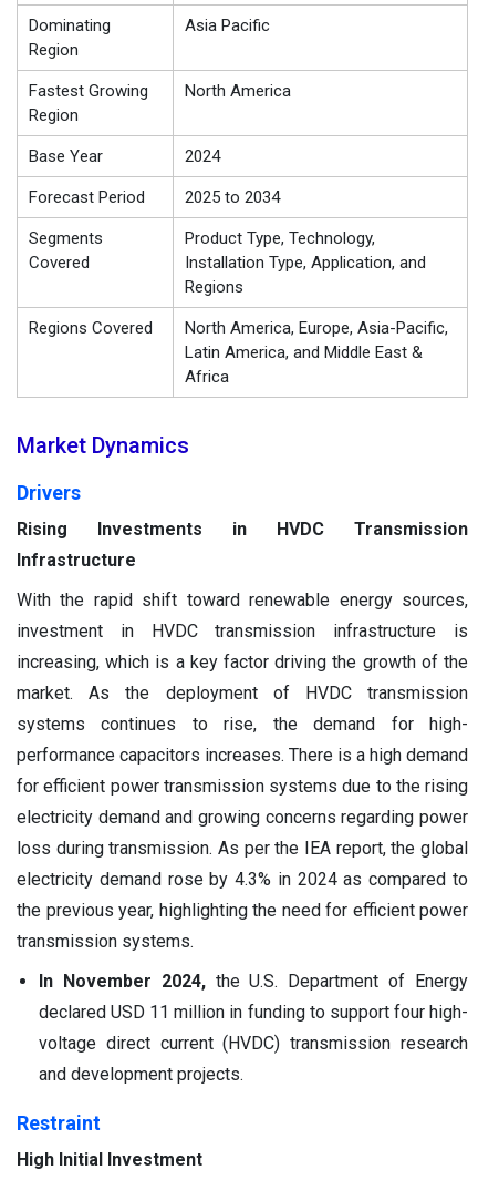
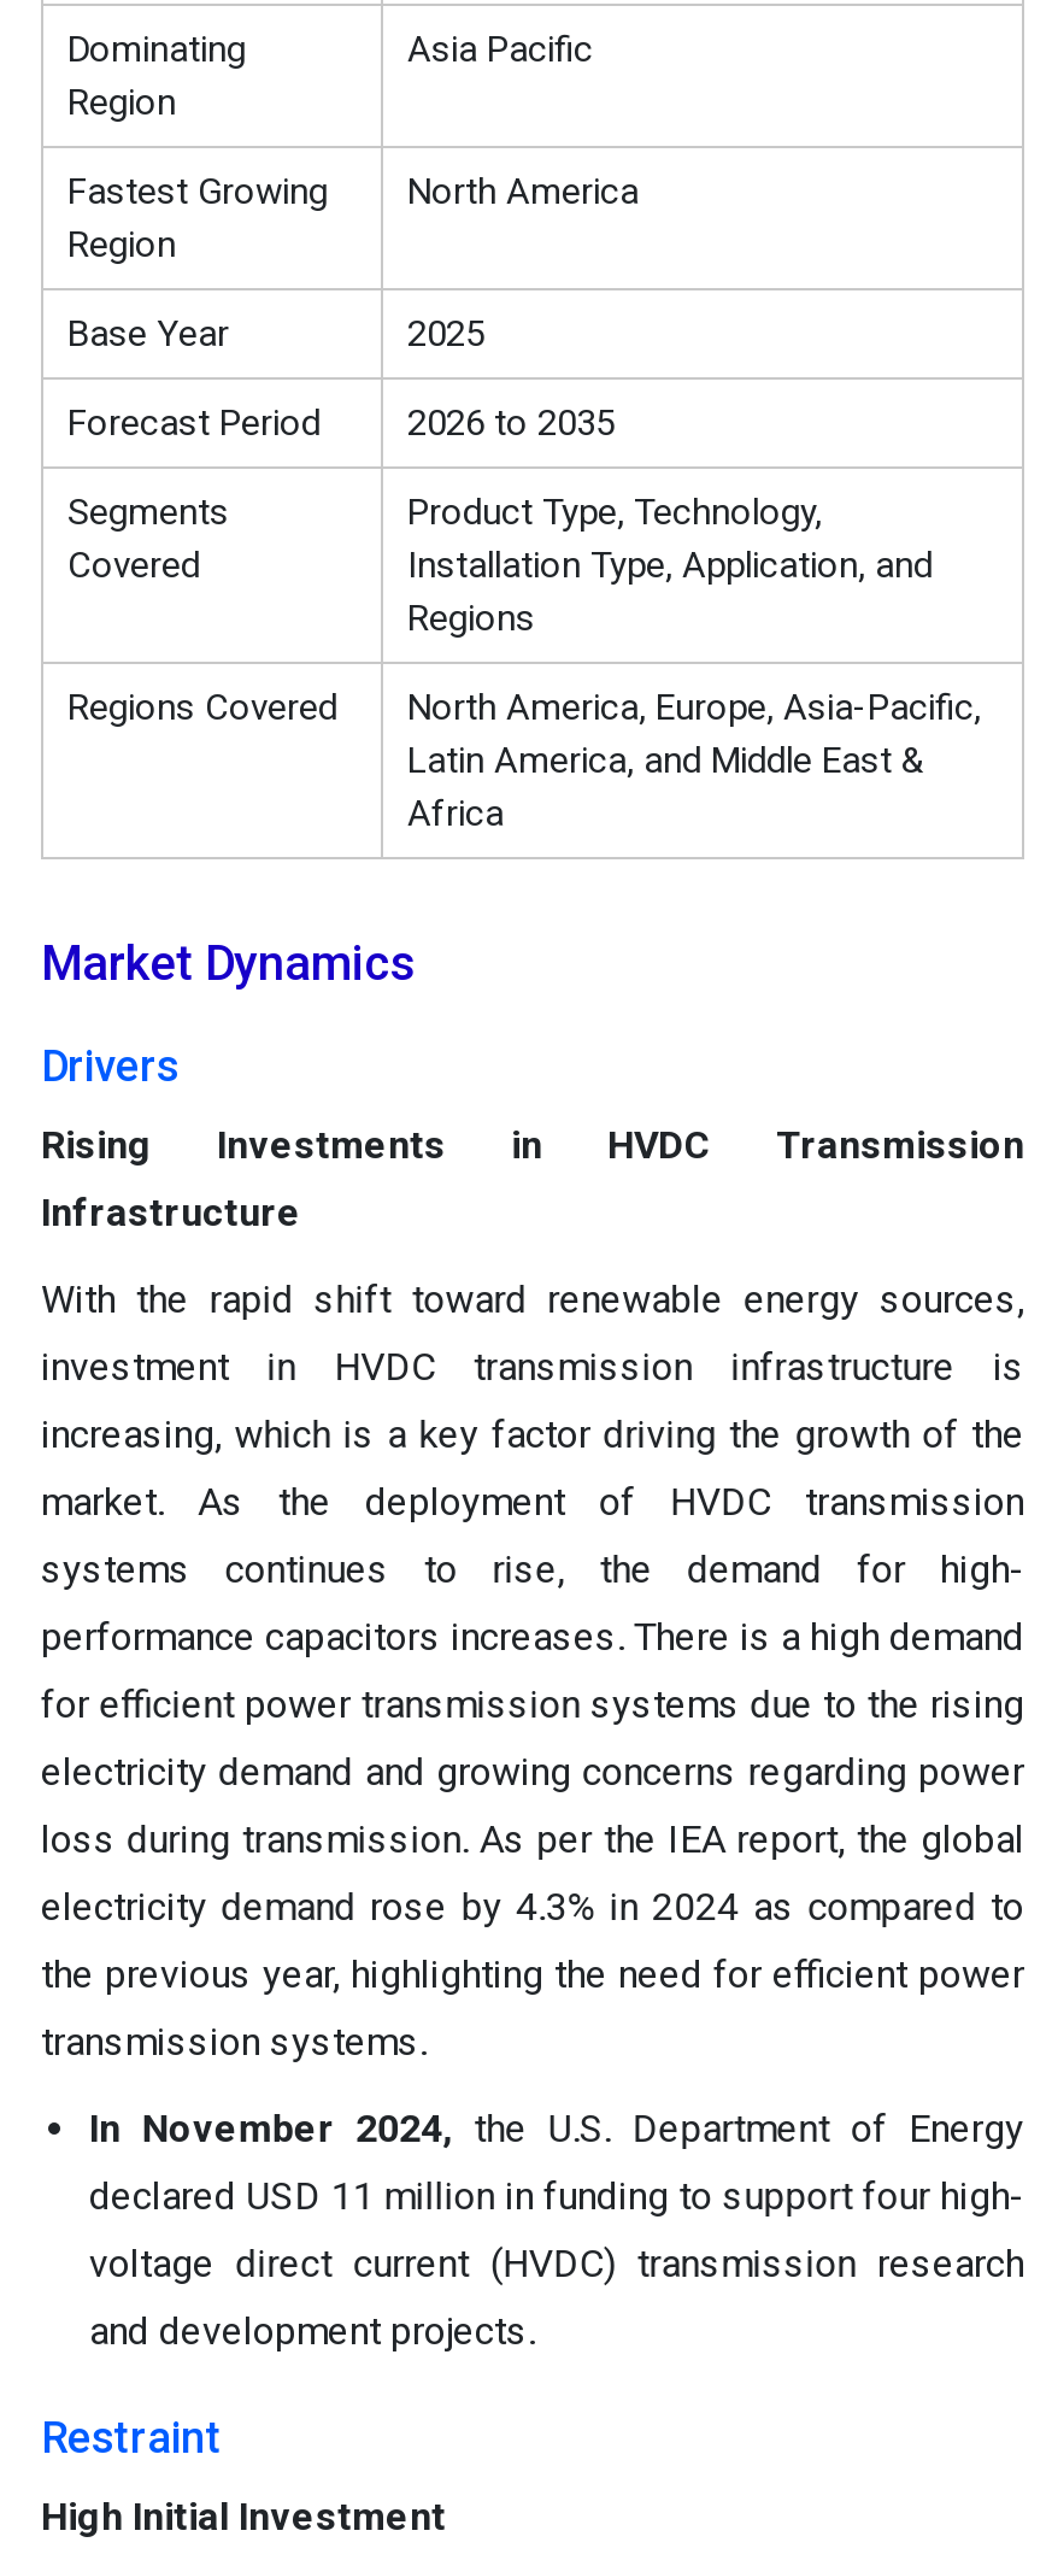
- 2024
+ 2025

- Forecast Period 2025 to 2034
+ Forecast Period 2026 to 2035
